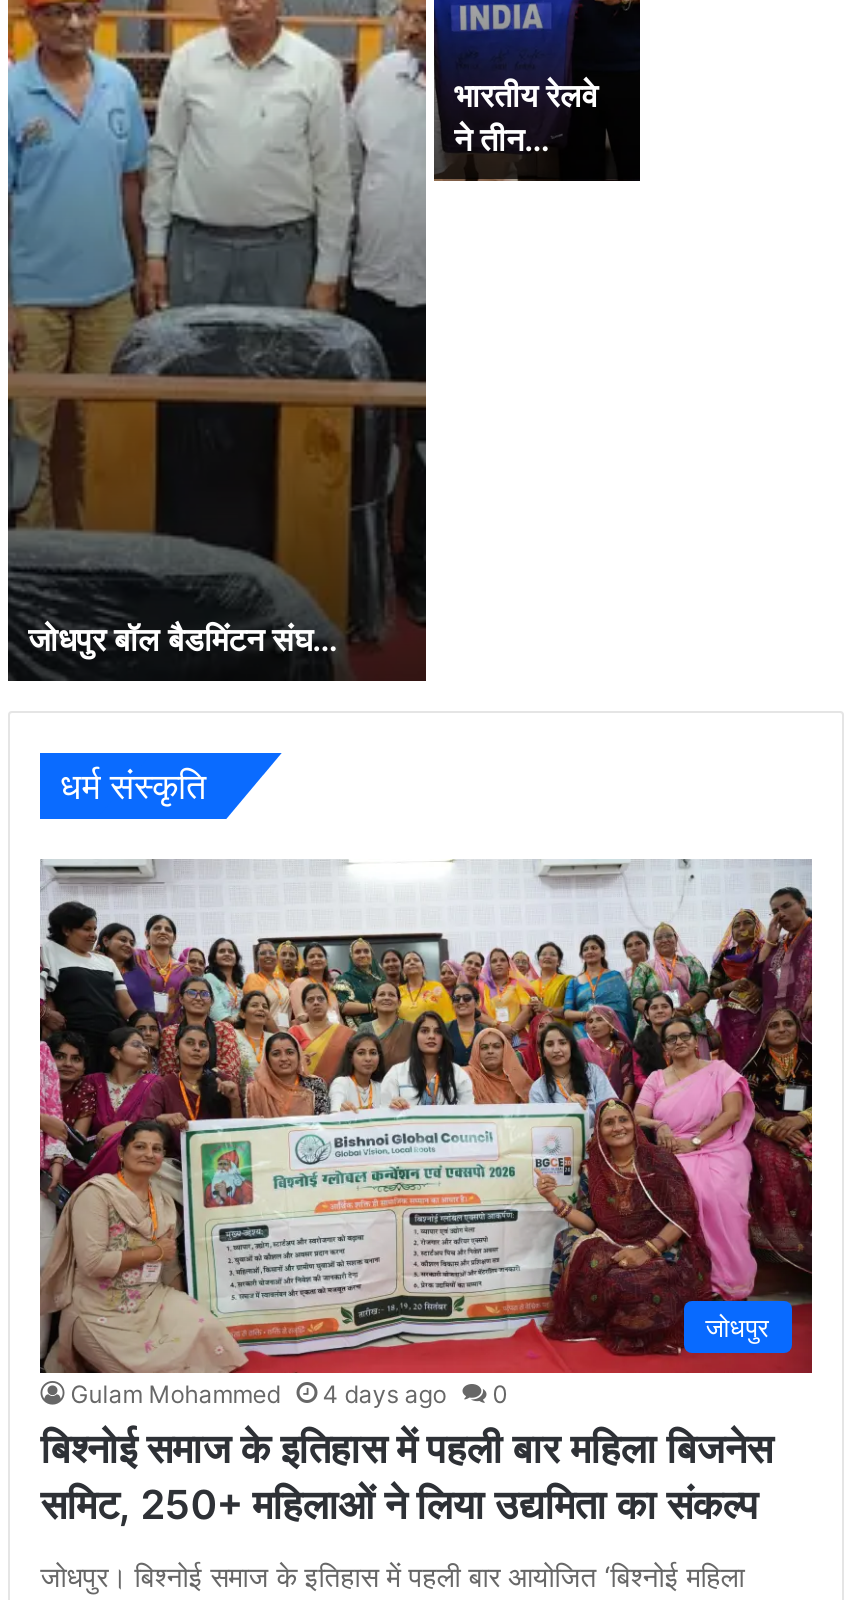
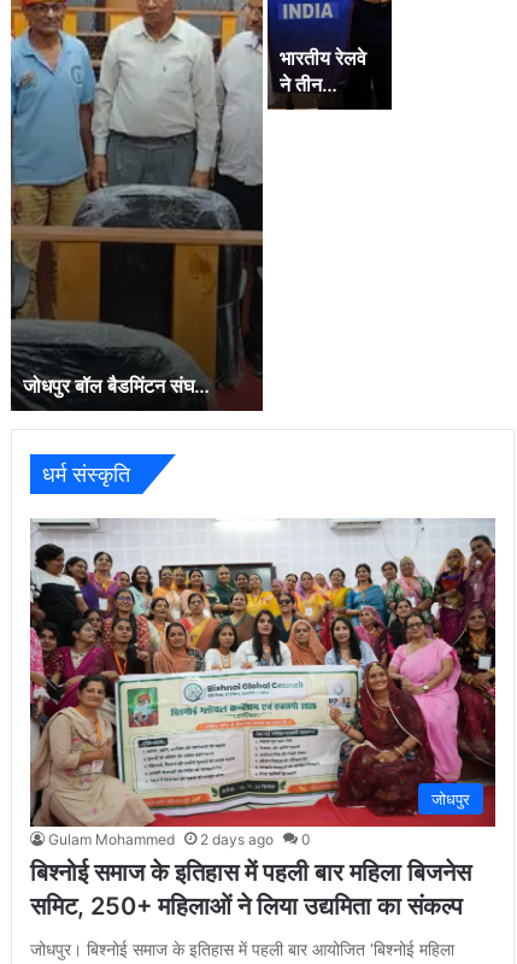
- Gulam Mohammed 4 days ago 0
+ Gulam Mohammed 2 days ago 0
